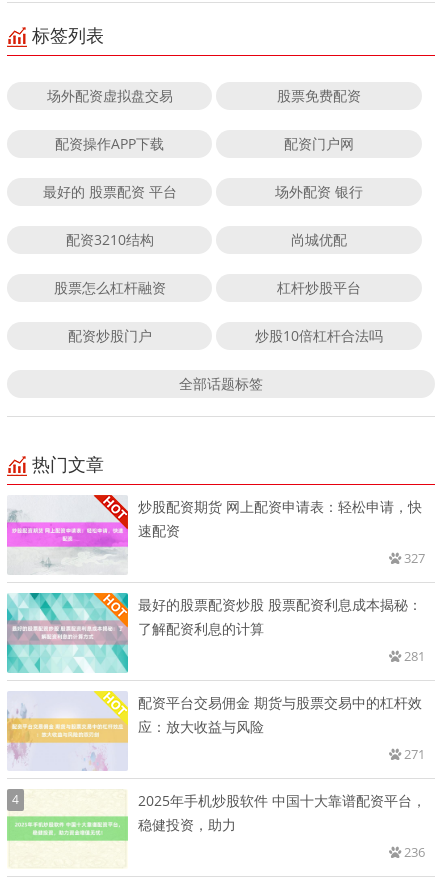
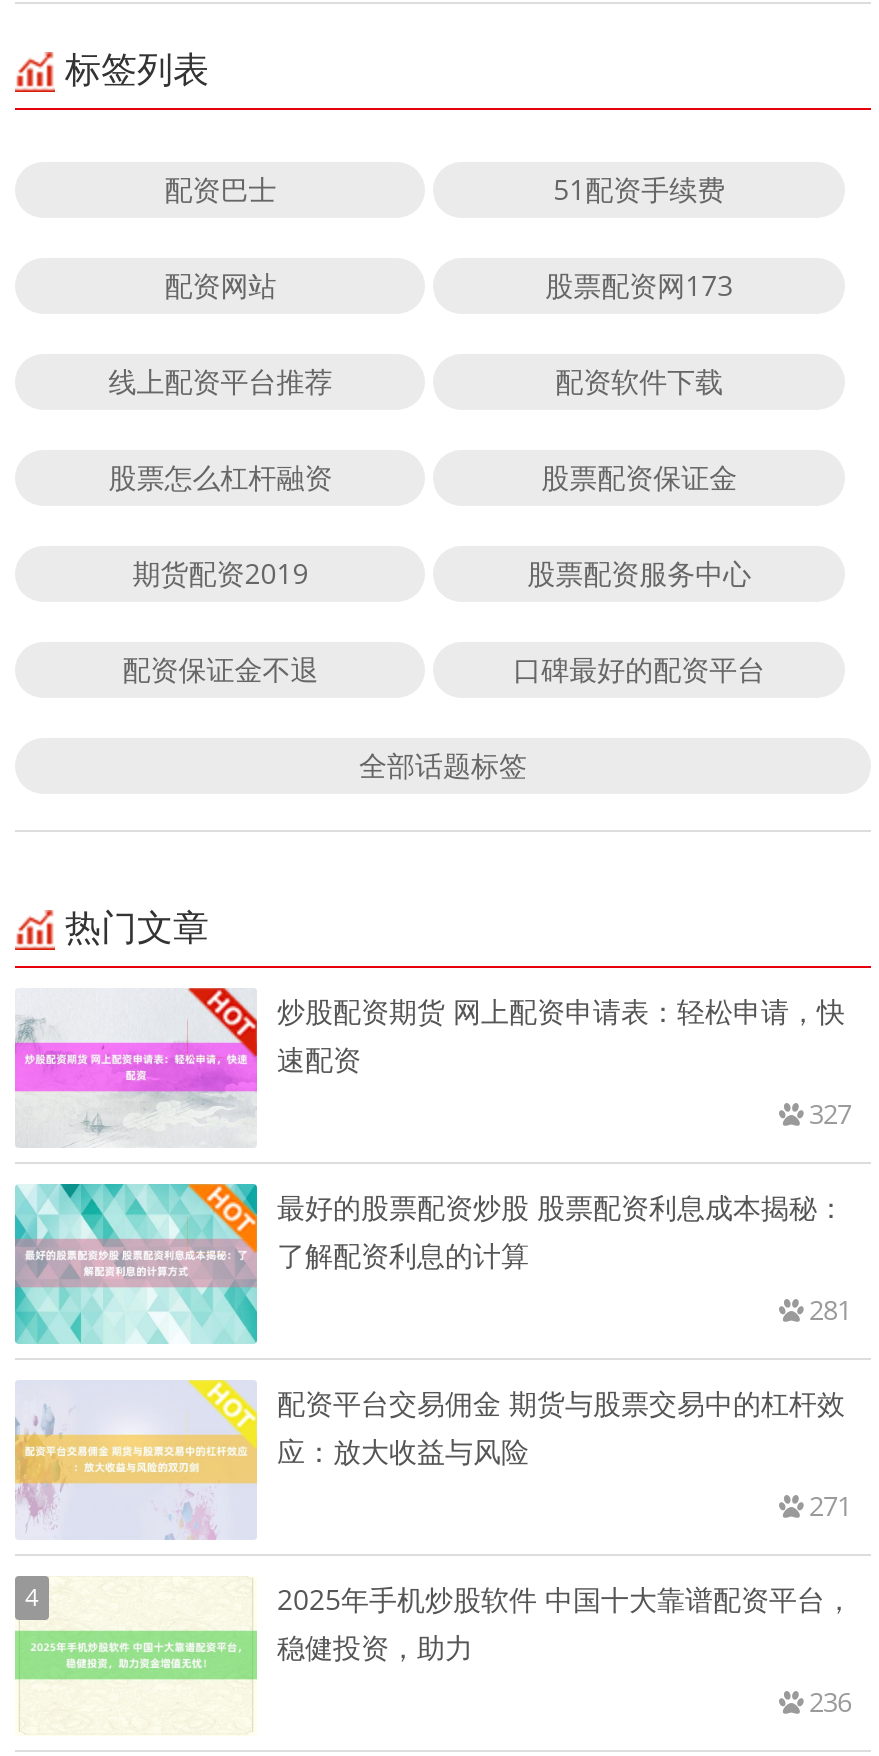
- 场外配资虚拟盘交易
- 股票免费配资
- 配资操作APP下载
- 配资门户网
- 最好的 股票配资 平台
- 场外配资 银行
- 配资3210结构
- 尚城优配
+ 配资巴士
+ 51配资手续费
+ 配资网站
+ 股票配资网173
+ 线上配资平台推荐
+ 配资软件下载

moved up: 股票怎么杠杆融资

- 杠杆炒股平台
- 配资炒股门户
- 炒股10倍杠杆合法吗
+ 股票配资保证金
+ 期货配资2019
+ 股票配资服务中心
+ 配资保证金不退
+ 口碑最好的配资平台
